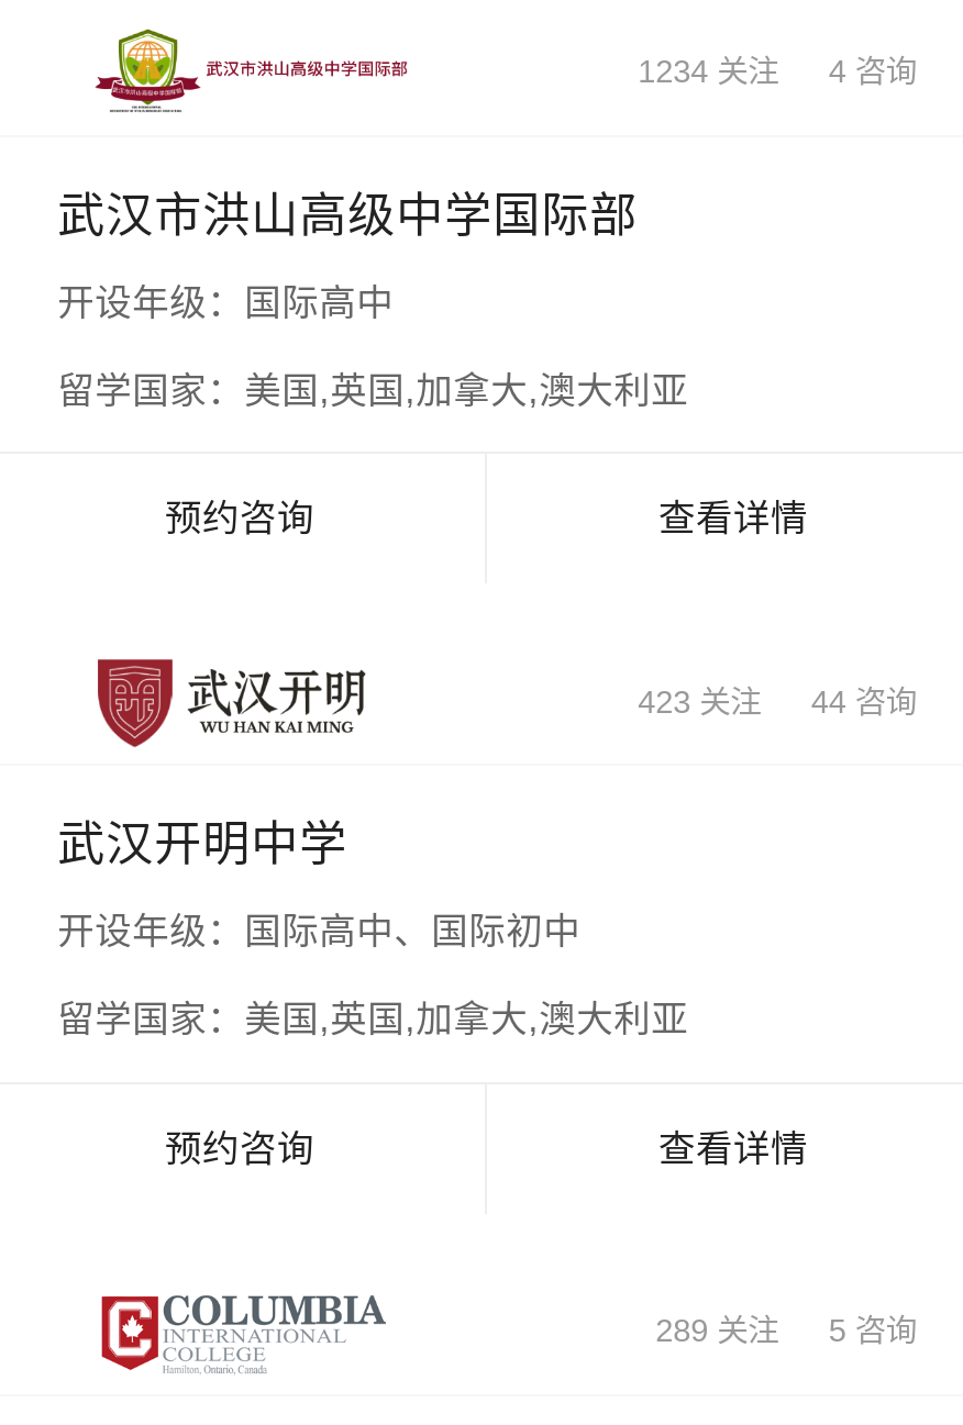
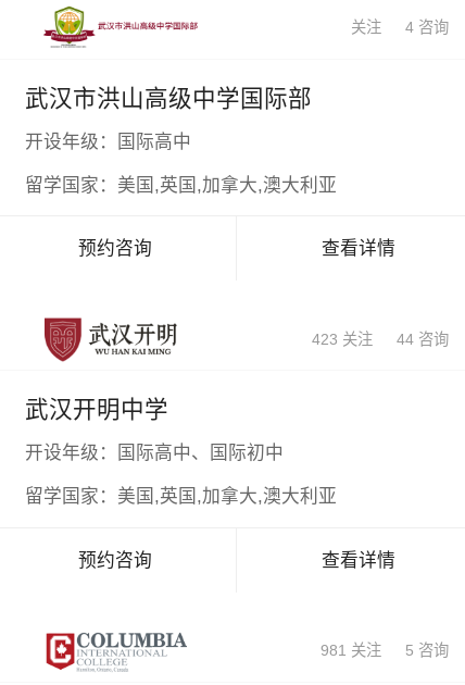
- 1234 关注
+ 关注

- 289 关注 5 咨询
+ 981 关注 5 咨询
